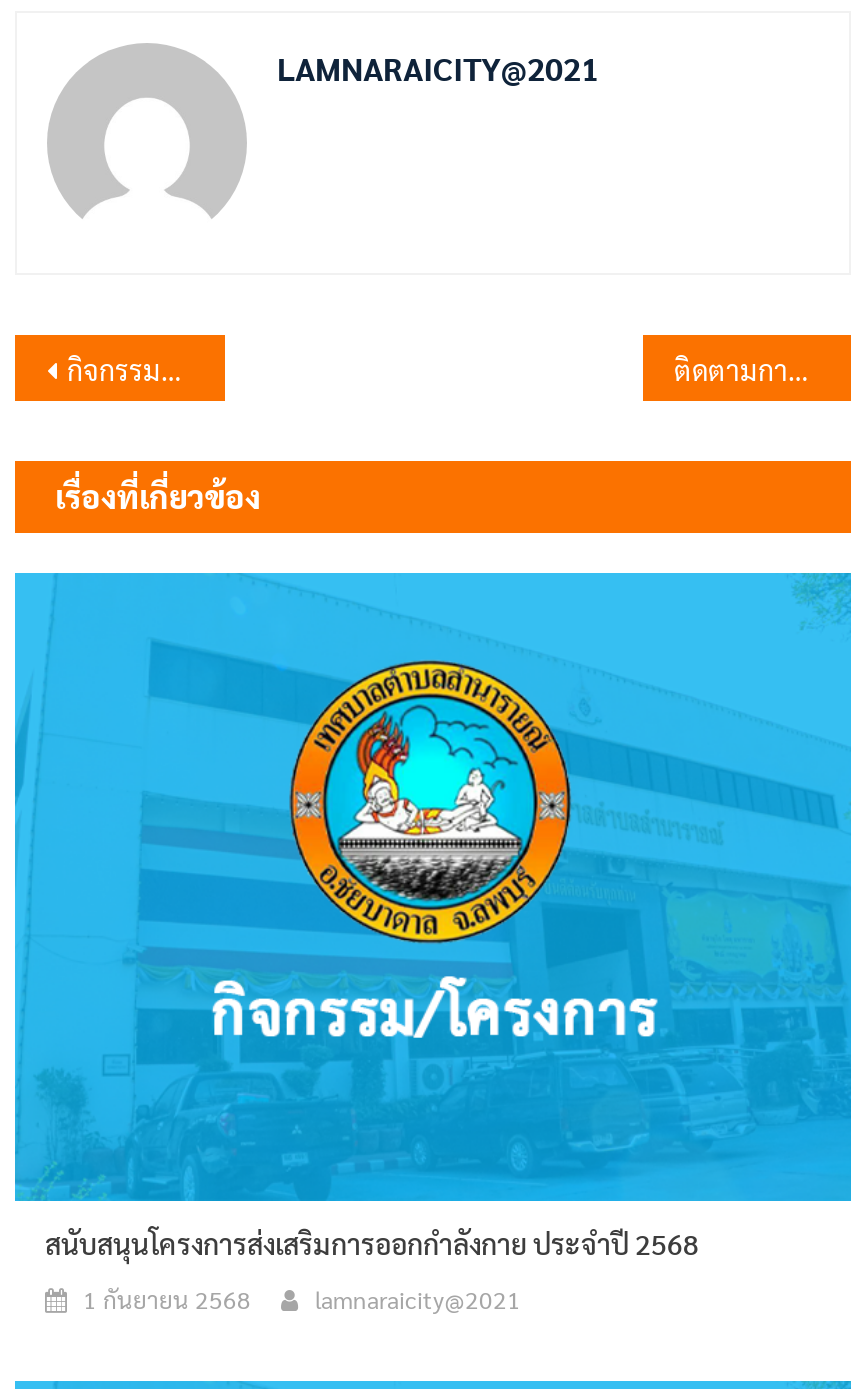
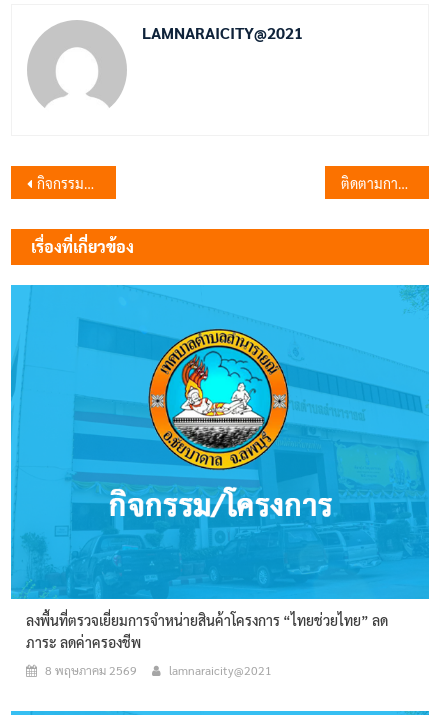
- สนับสนุนโครงการส่งเสริมการออกกำลังกาย ประจำปี 2568
+ ลงพื้นที่ตรวจเยี่ยมการจำหน่ายสินค้าโครงการ “ไทยช่วยไทย” ลด
+ ภาระ ลดค่าครองชีพ

- 1 กันยายน 2568
+ 8 พฤษภาคม 2569
